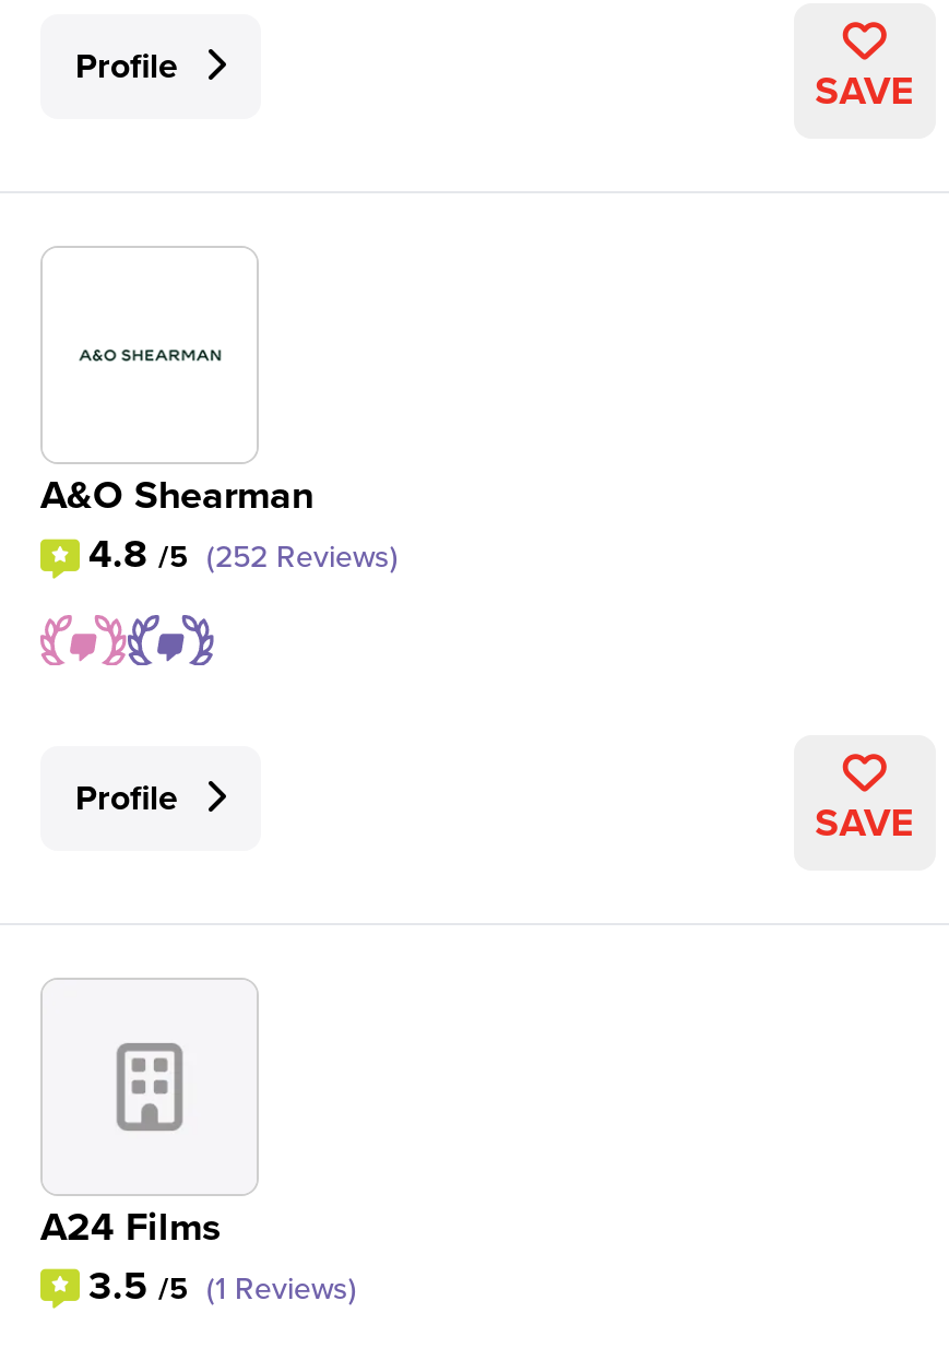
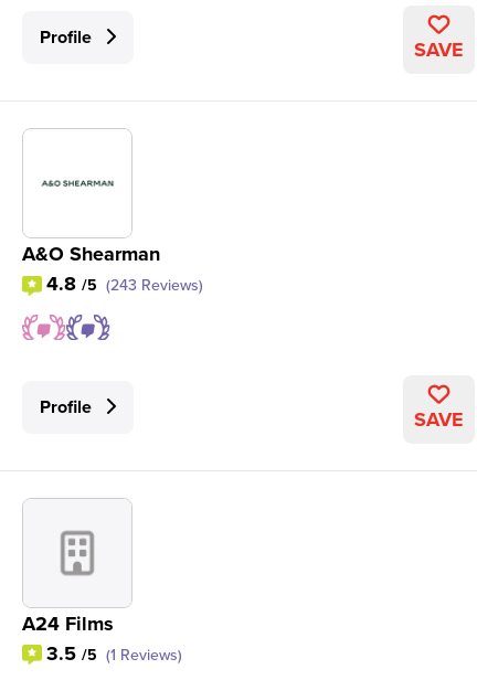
- 4.8 /5 (252 Reviews)
+ 4.8 /5 (243 Reviews)
